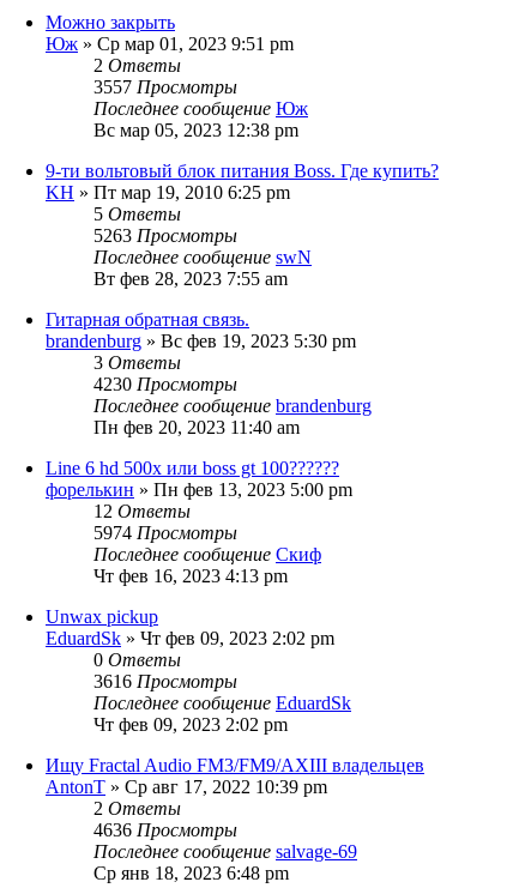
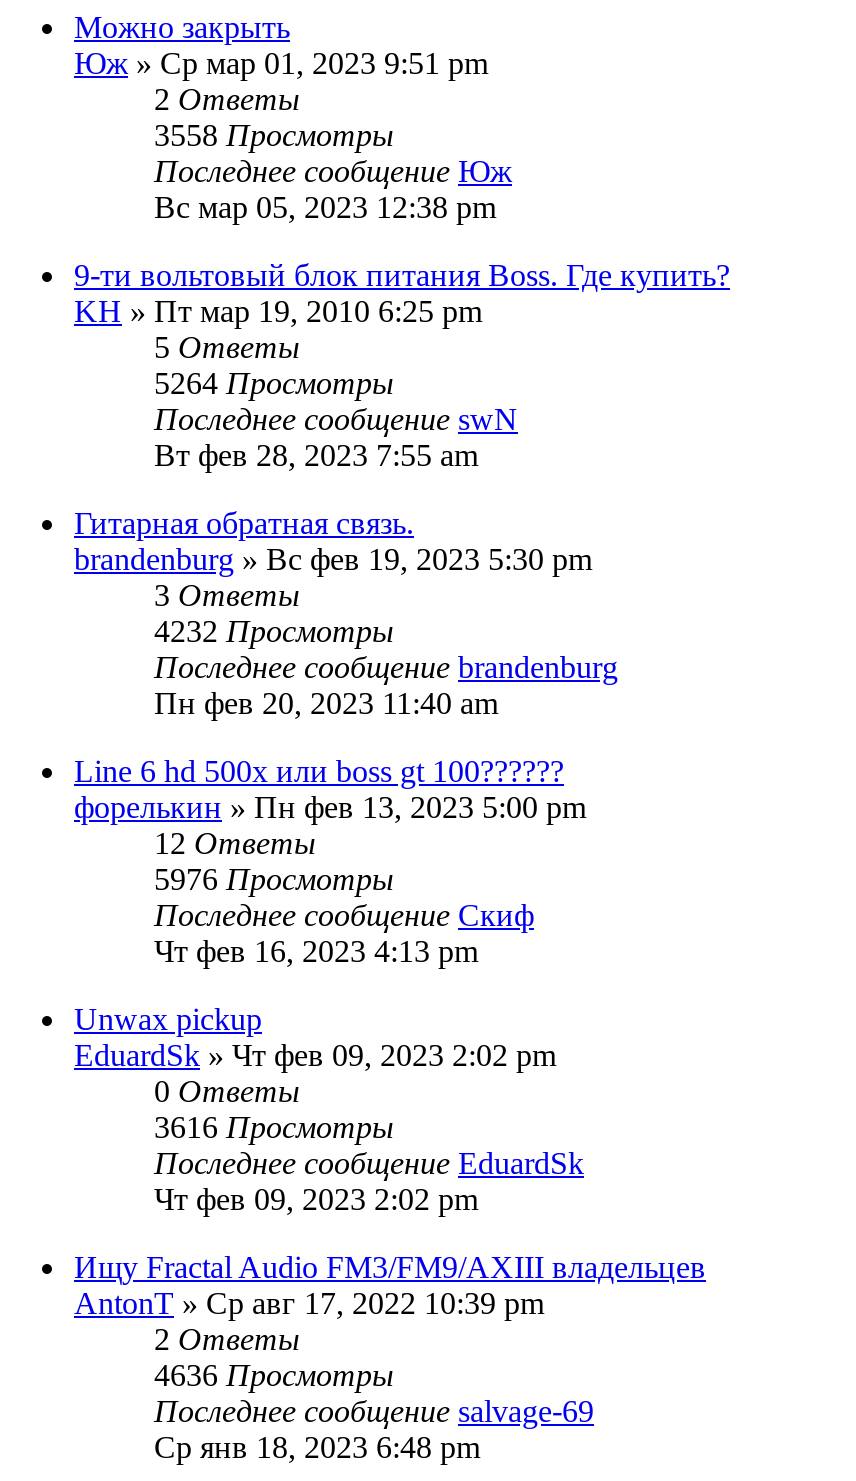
- 3557 Просмотры
+ 3558 Просмотры

- 5263 Просмотры
+ 5264 Просмотры

- 4230 Просмотры
+ 4232 Просмотры

- 5974 Просмотры
+ 5976 Просмотры
